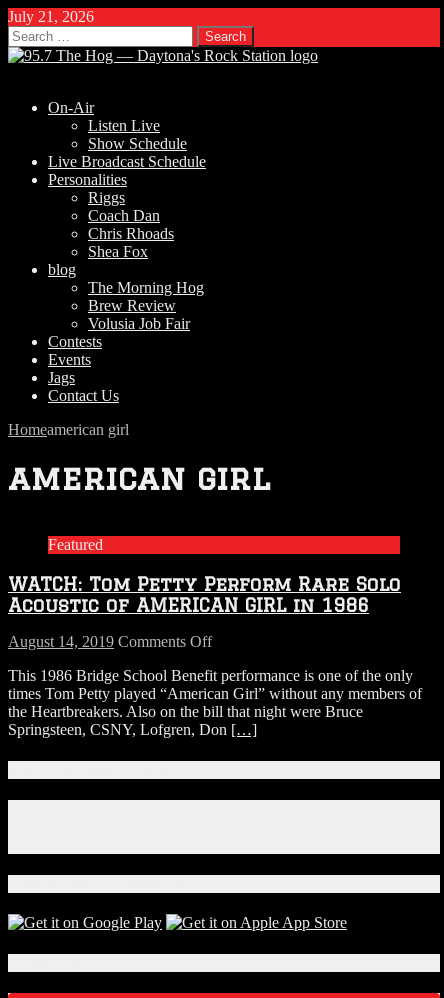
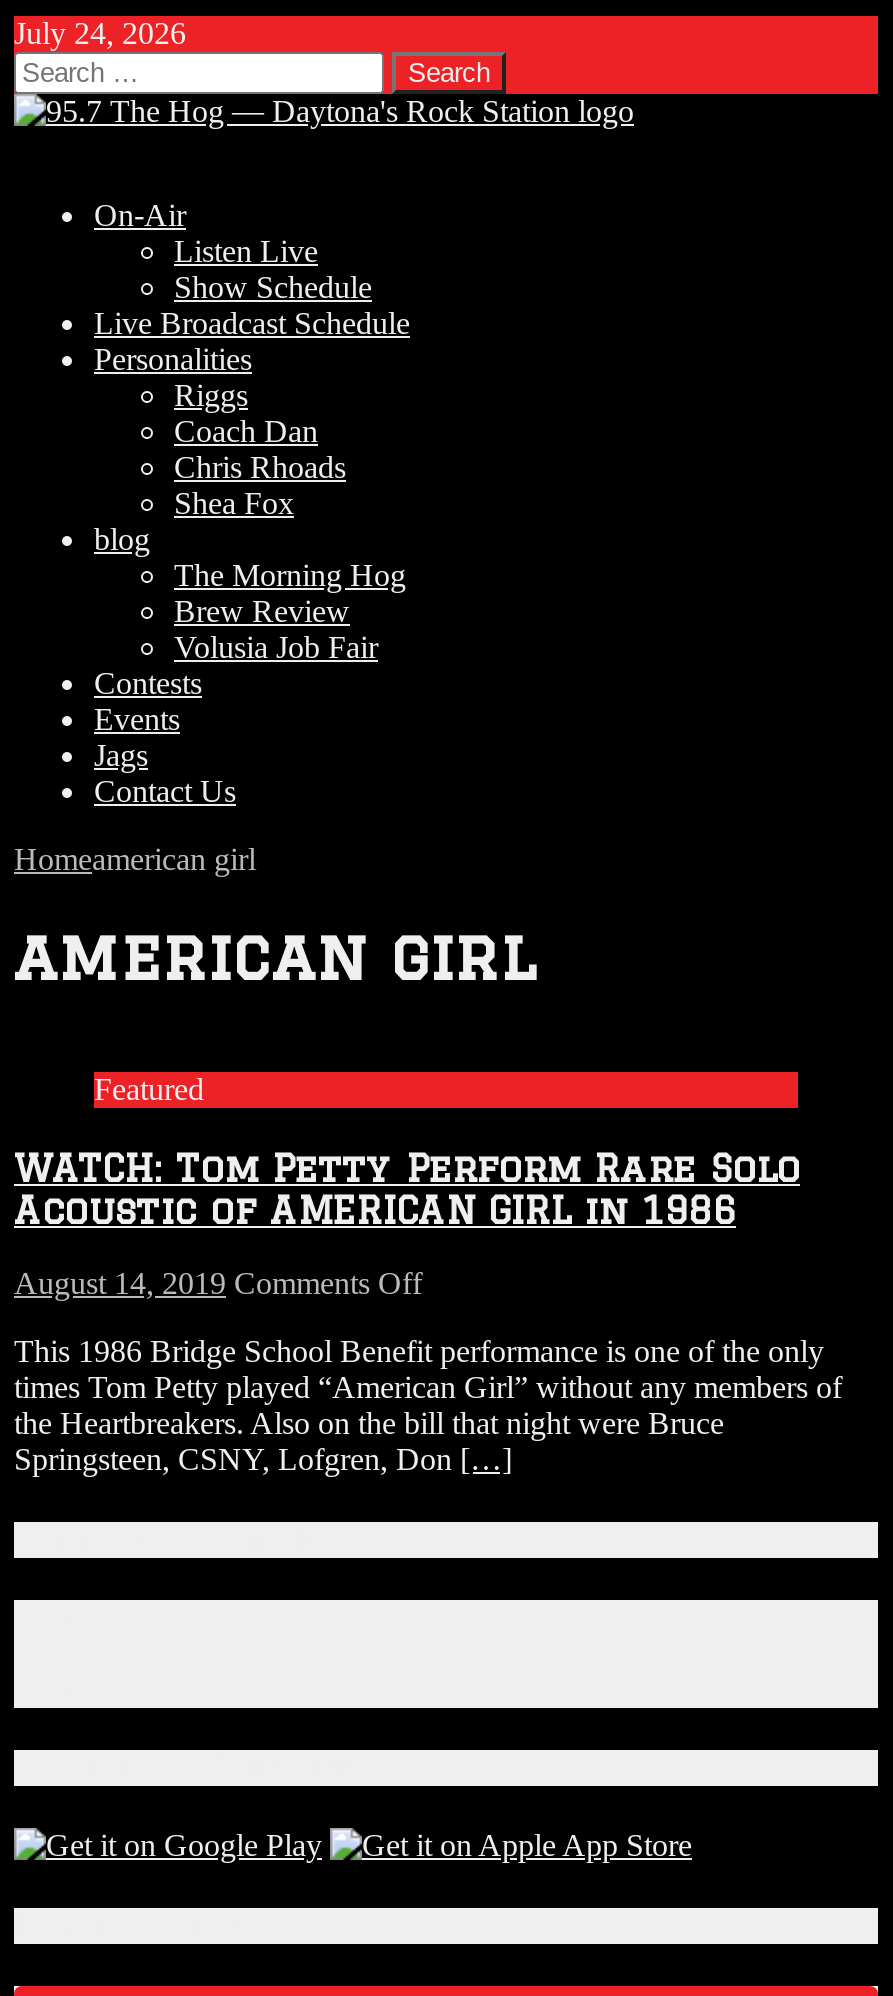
- July 21, 2026
+ July 24, 2026
